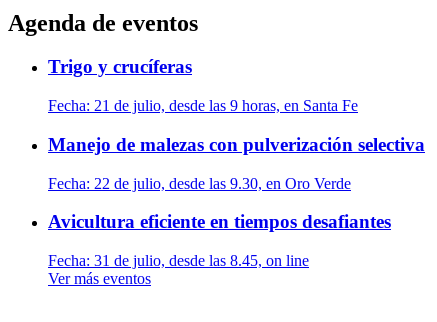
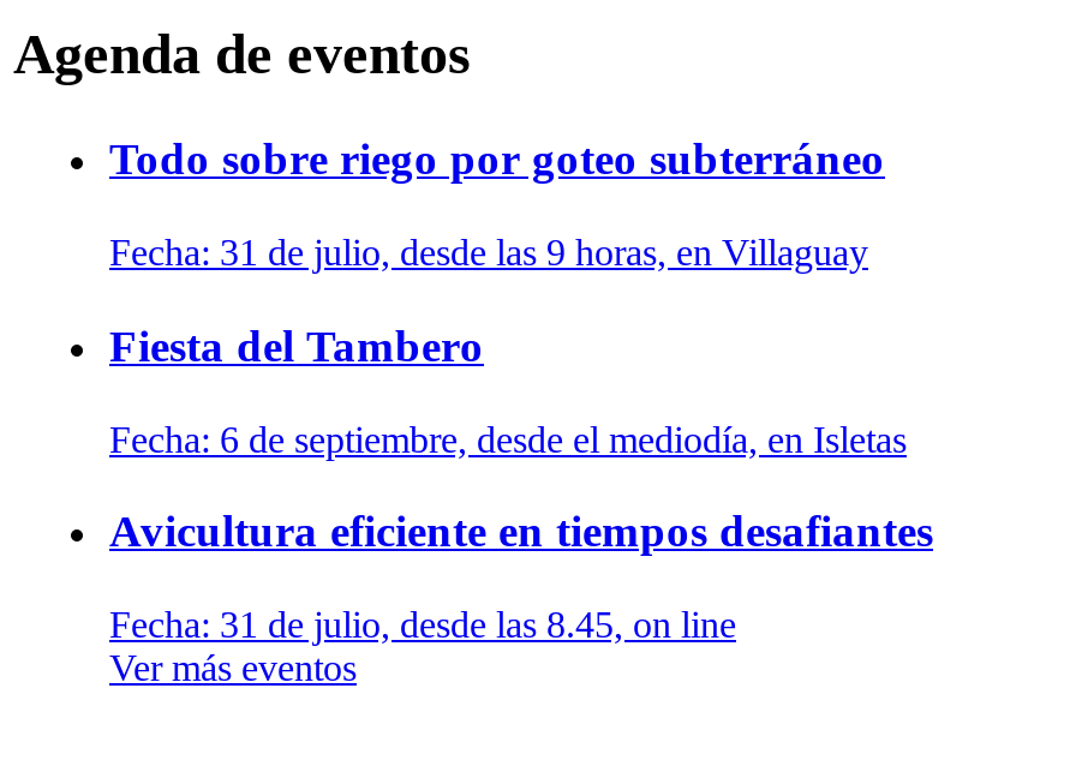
- Trigo y crucíferas
+ Todo sobre riego por goteo subterráneo

- Fecha: 21 de julio, desde las 9 horas, en Santa Fe
+ Fecha: 31 de julio, desde las 9 horas, en Villaguay

- Manejo de malezas con pulverización selectiva
+ Fiesta del Tambero

- Fecha: 22 de julio, desde las 9.30, en Oro Verde
+ Fecha: 6 de septiembre, desde el mediodía, en Isletas
